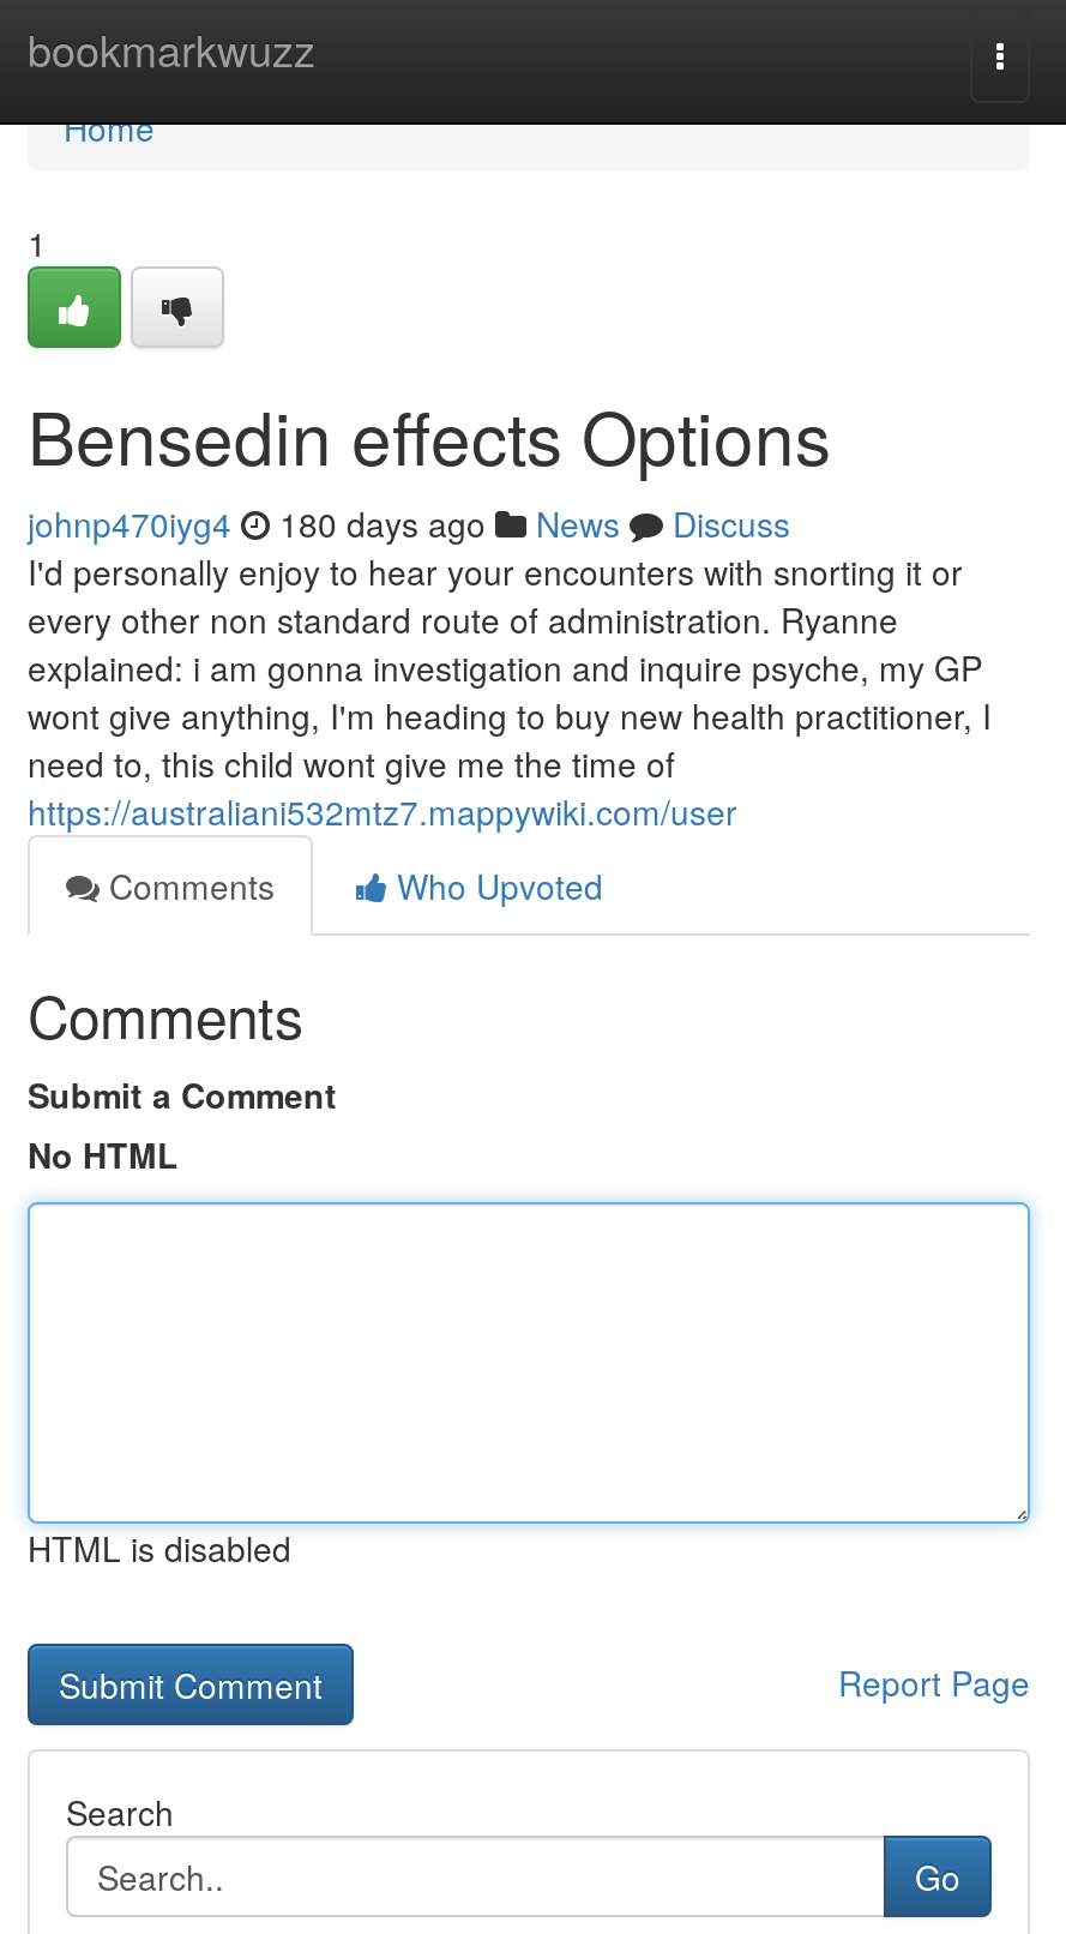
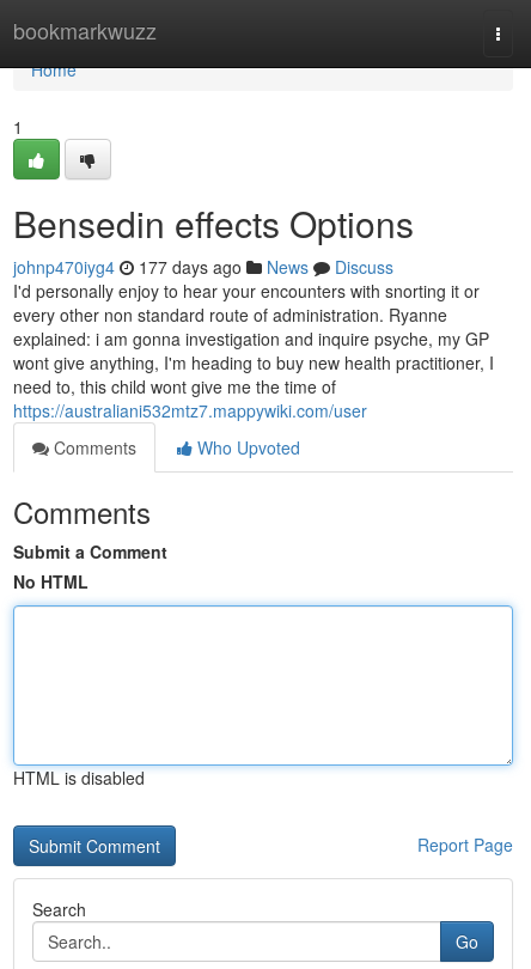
- johnp470iyg4 180 days ago News Discuss
+ johnp470iyg4 177 days ago News Discuss
